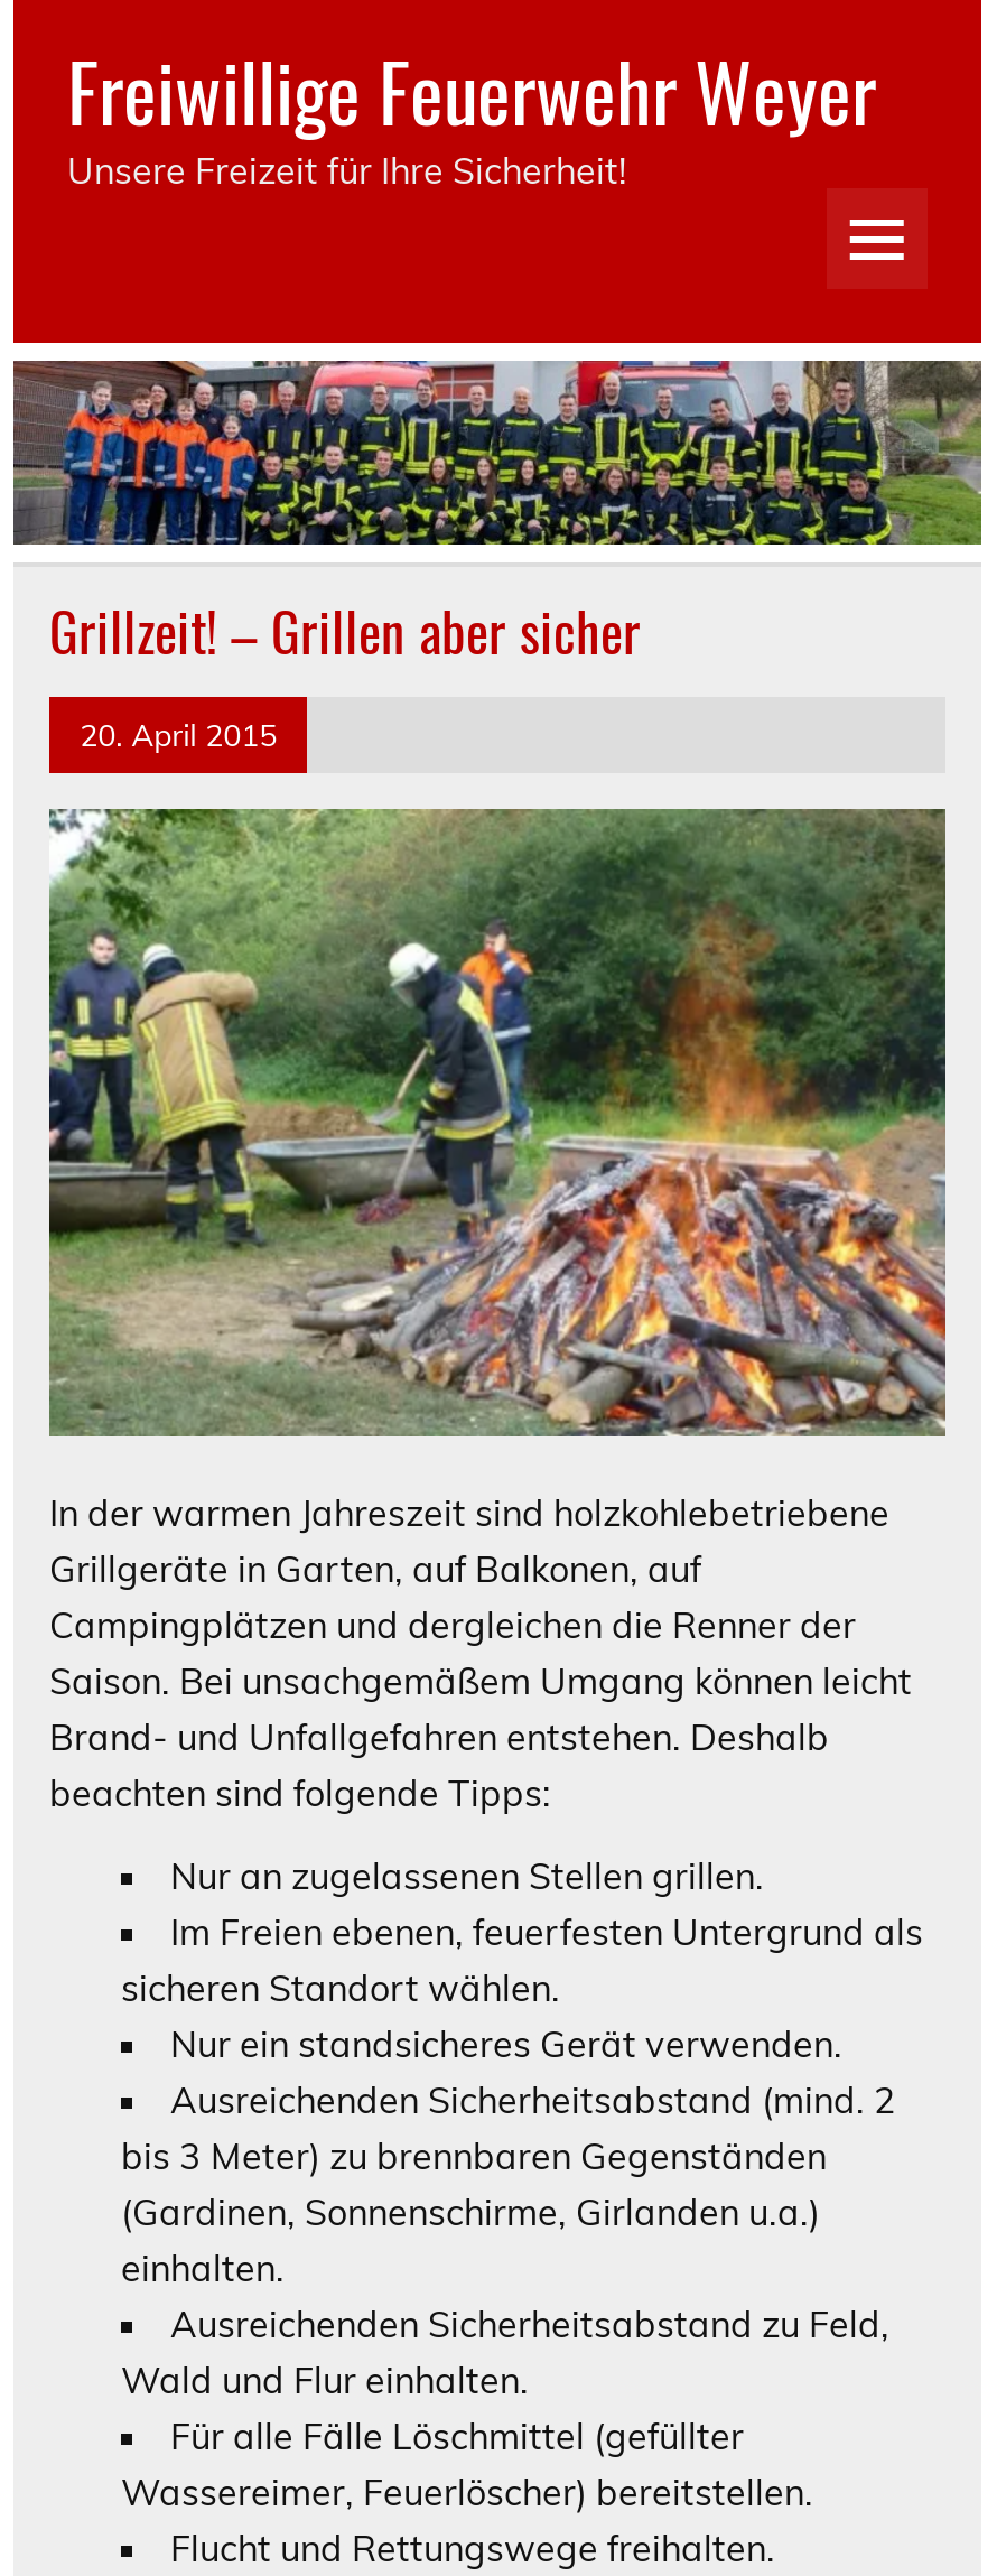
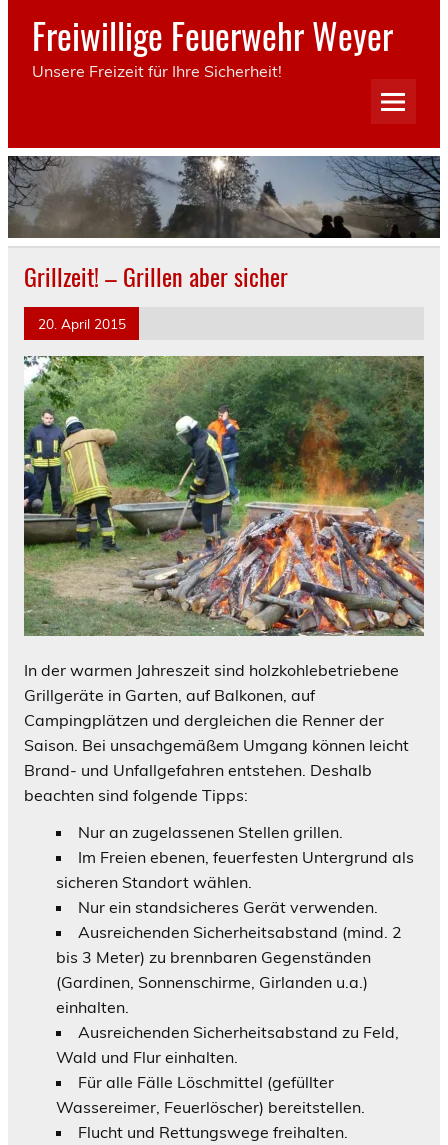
- [image]
+ [image]
